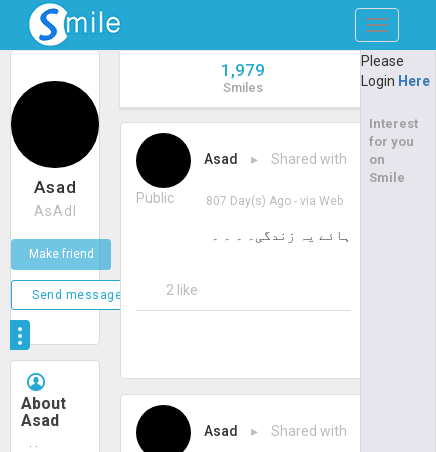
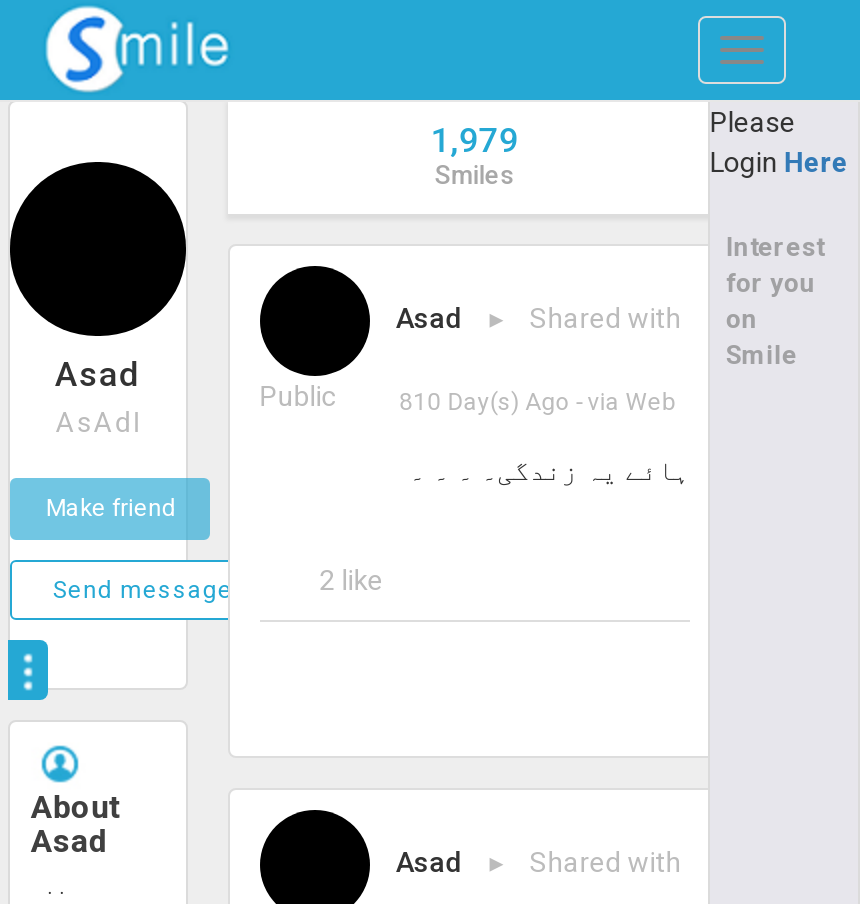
- 807 Day(s) Ago - via Web
+ 810 Day(s) Ago - via Web
